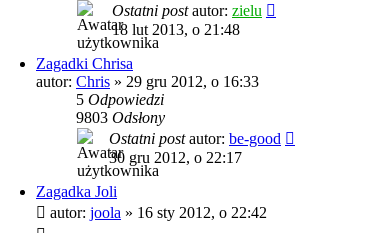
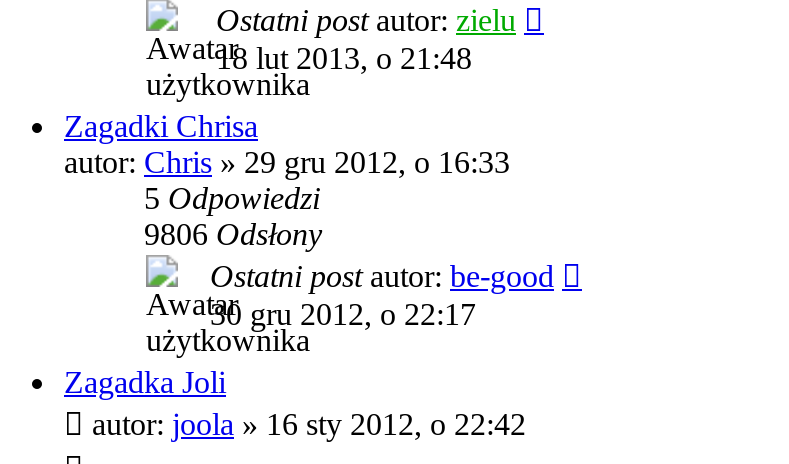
- 9803Odsłony
+ 9806Odsłony
